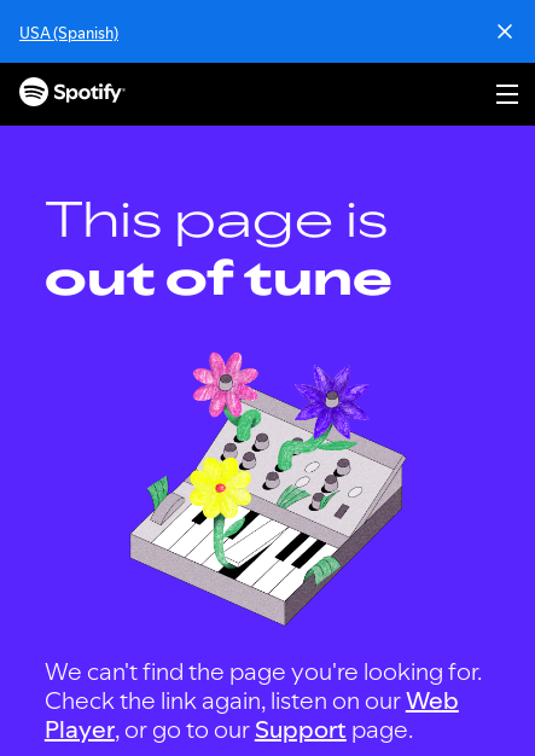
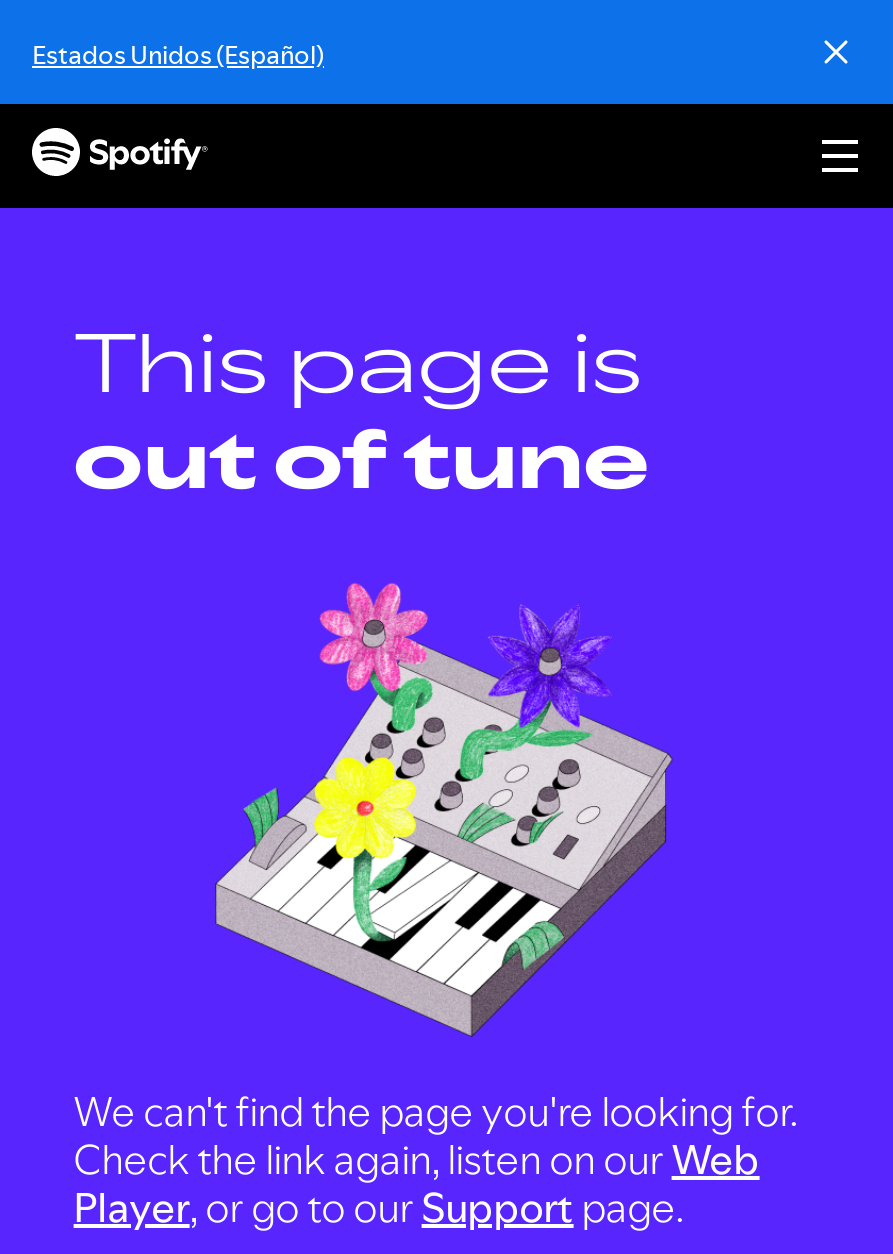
- USA (Spanish)
+ Estados Unidos (Español)
